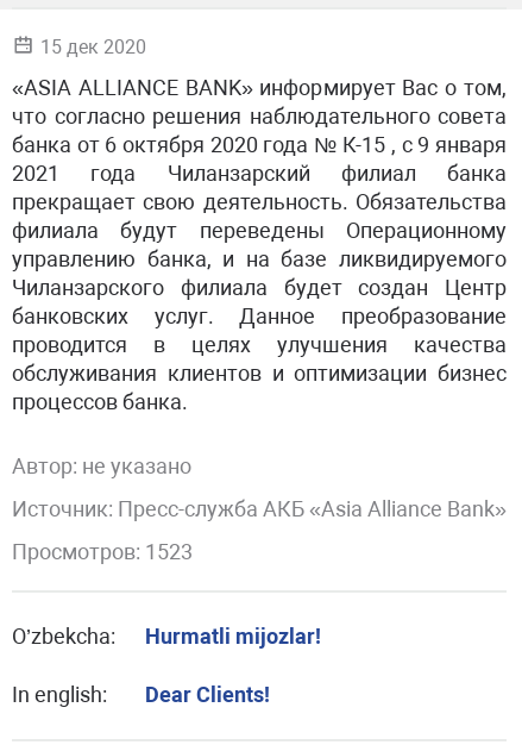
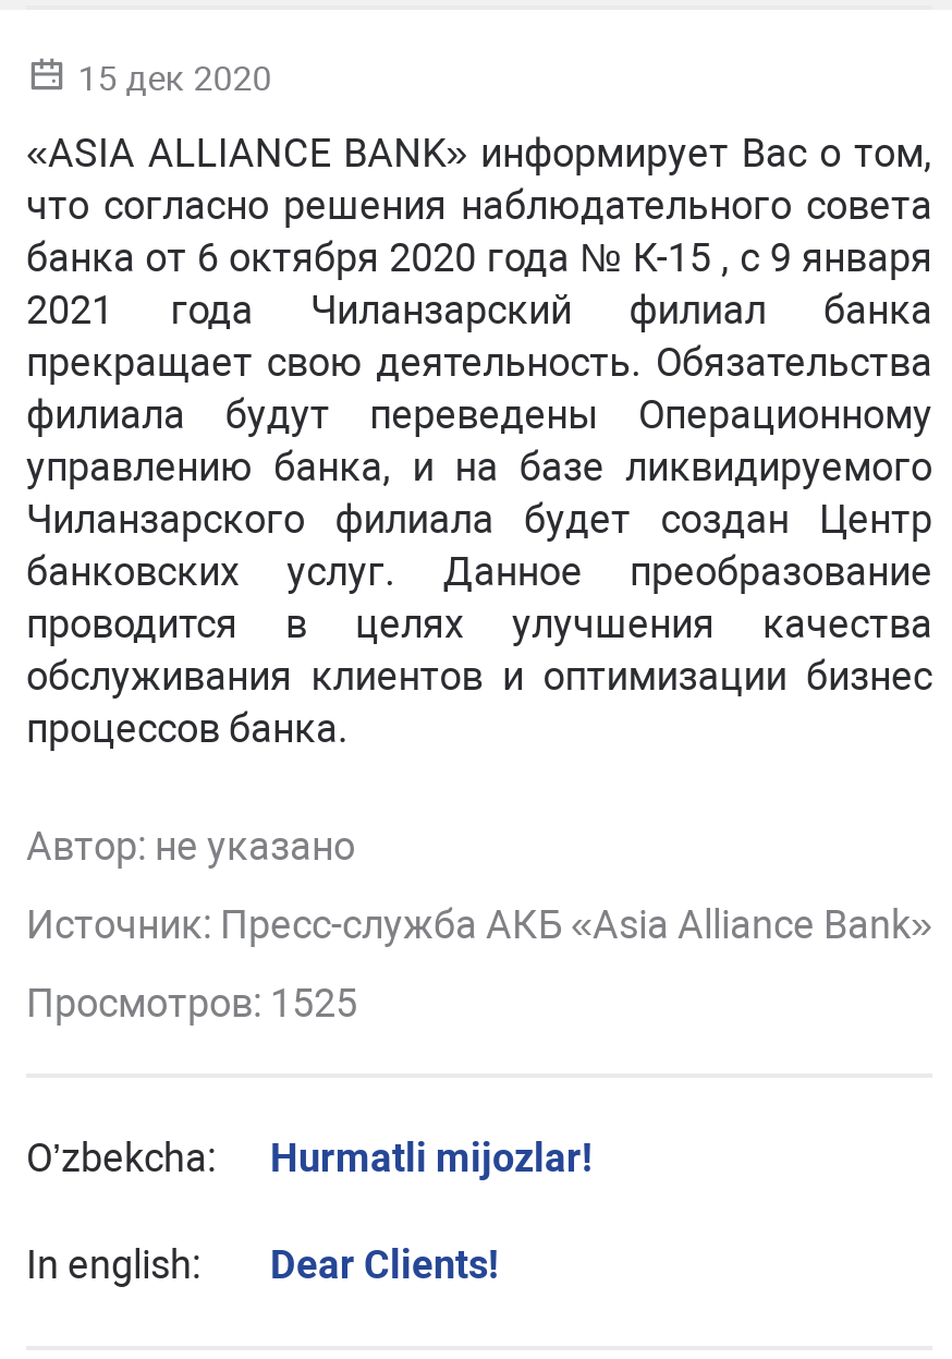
- Просмотров: 1523
+ Просмотров: 1525
